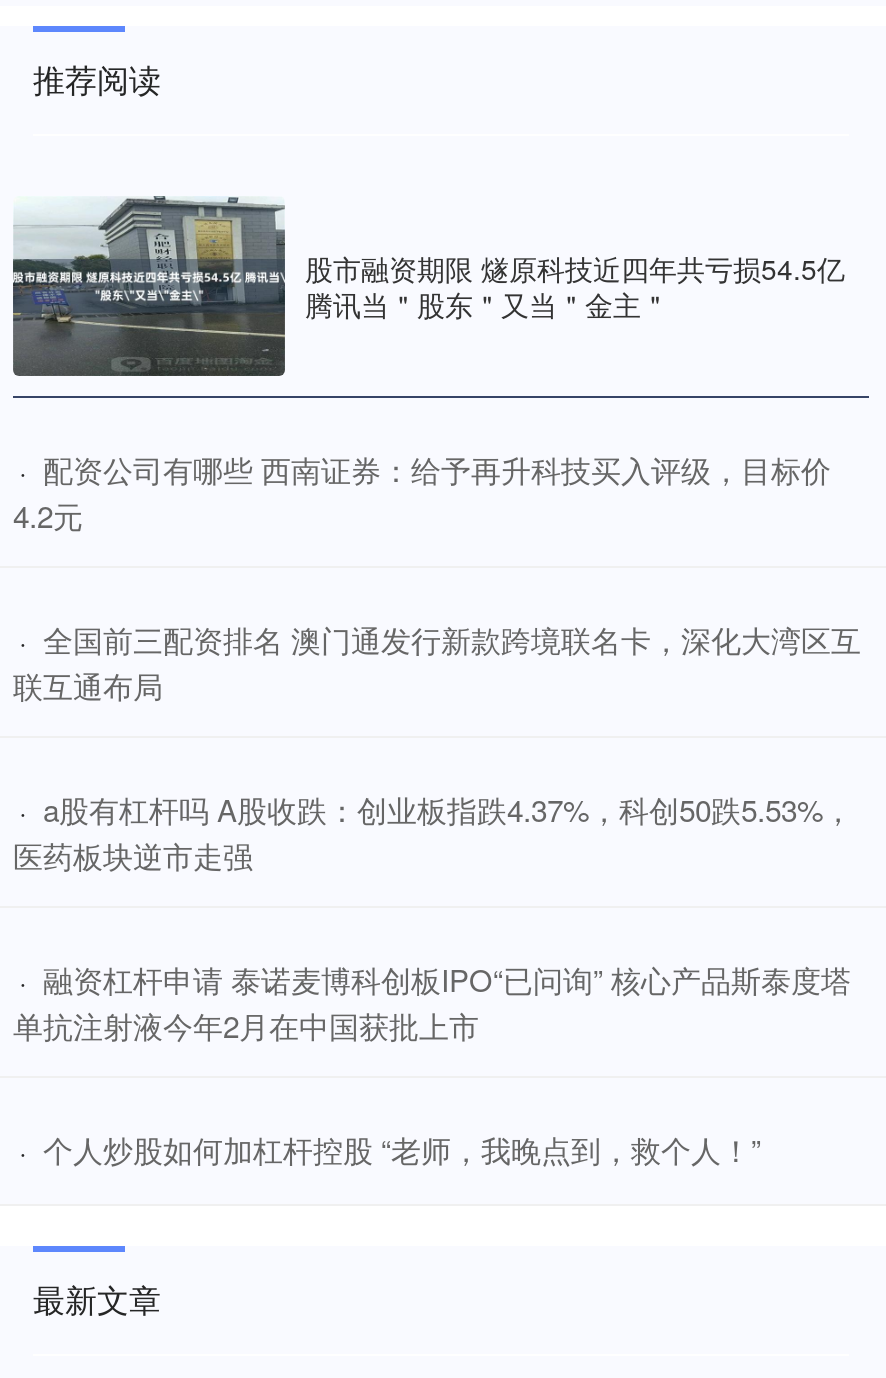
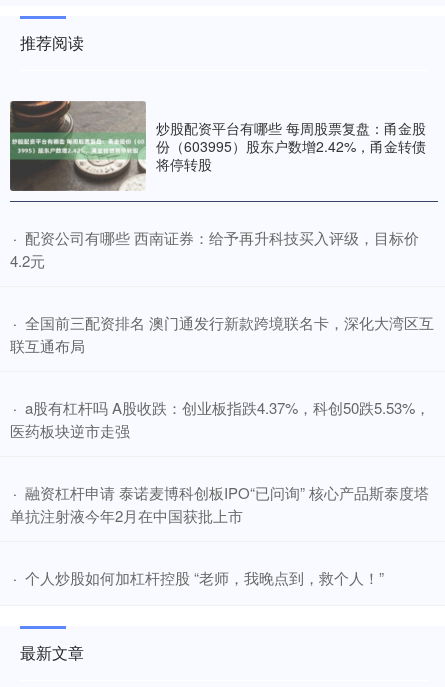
- [image]
- 股市融资期限 燧原科技近四年共亏损54.5亿
- 腾讯当＂股东＂又当＂金主＂
+ [image]
+ 炒股配资平台有哪些 每周股票复盘：甬金股
+ 份（603995）股东户数增2.42%，甬金转债
+ 将停转股
